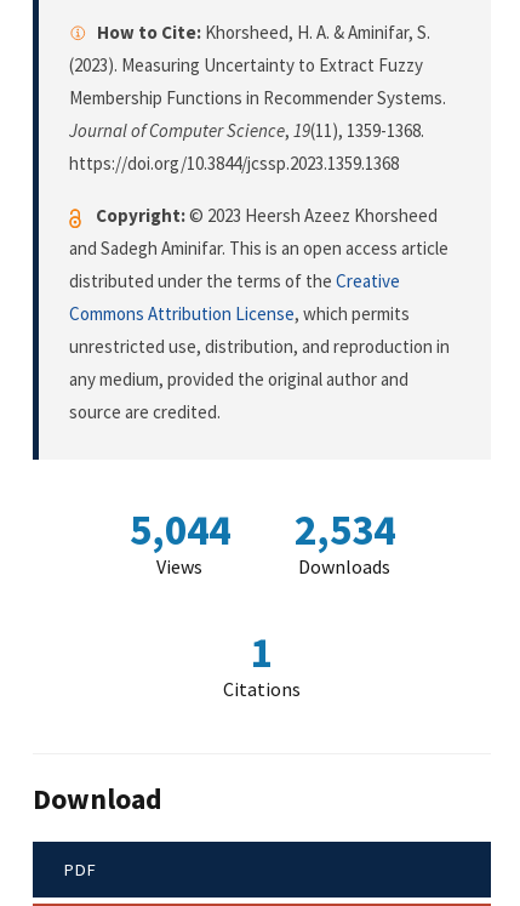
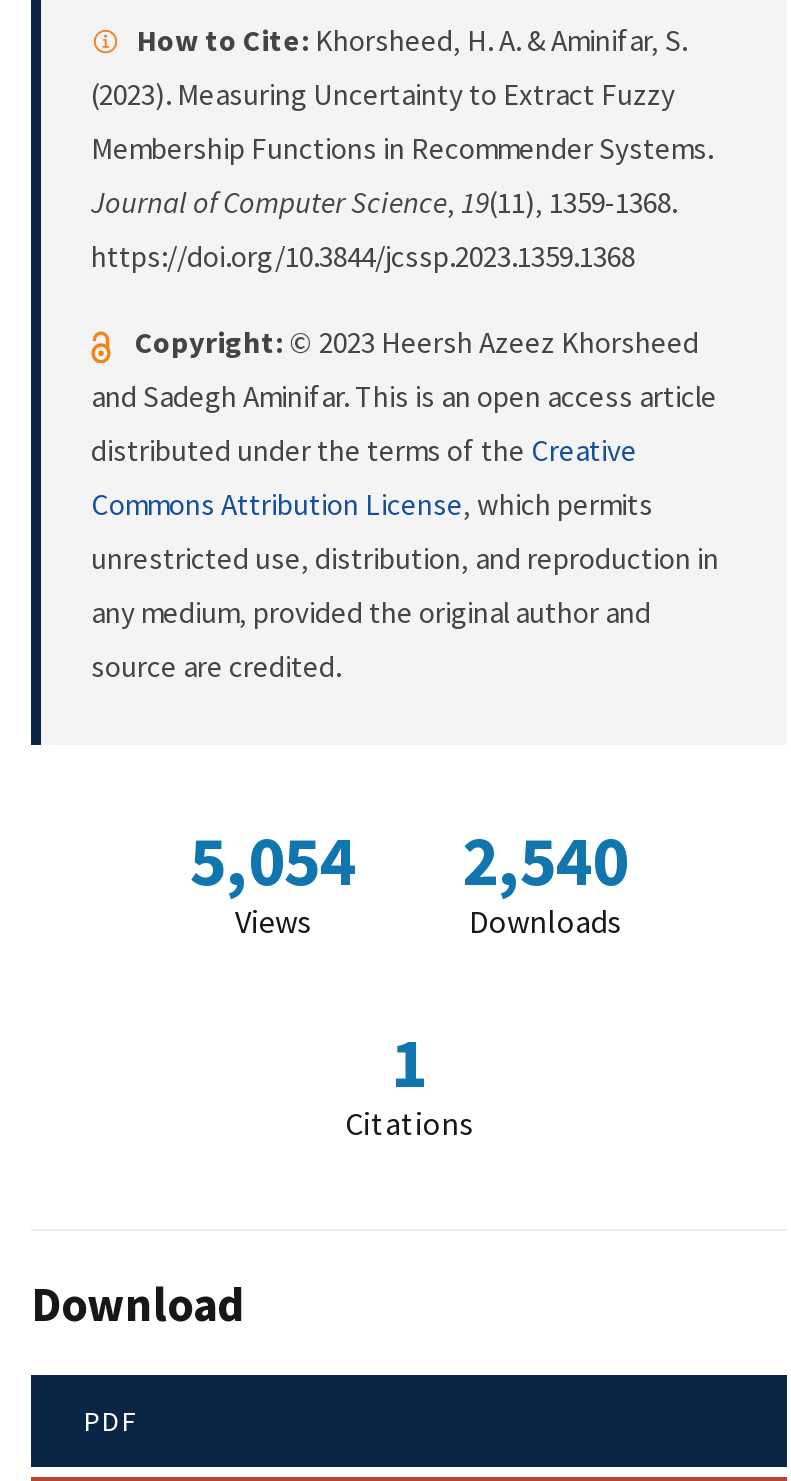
- 5,044
+ 5,054

- 2,534
+ 2,540
